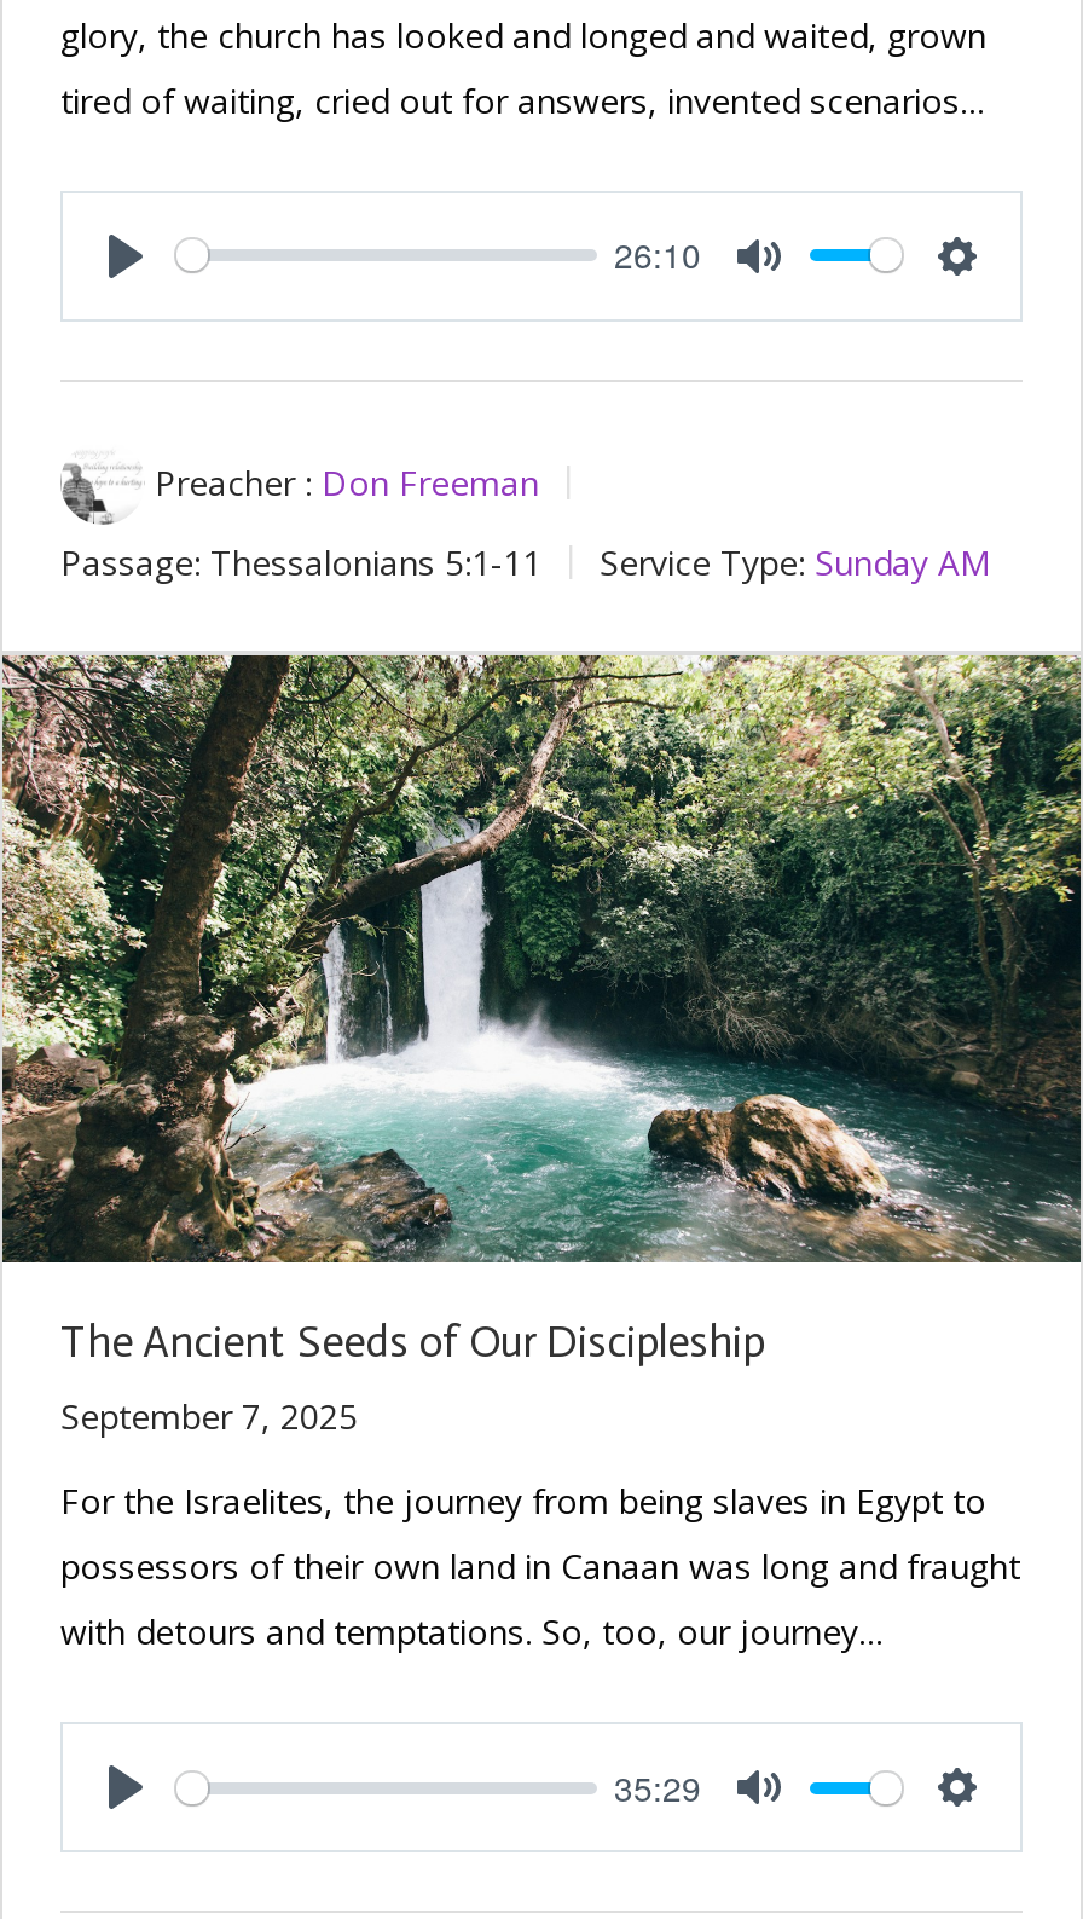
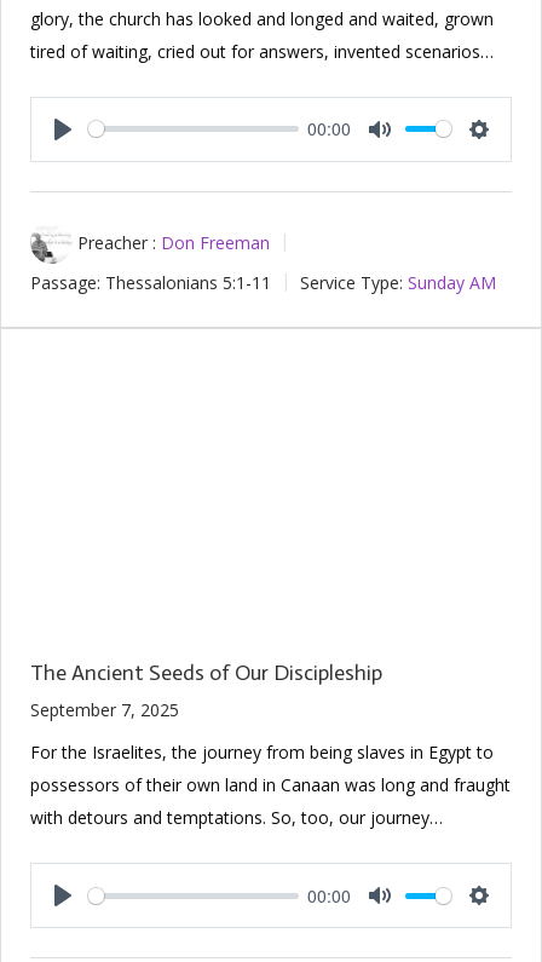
- 26:10
+ 00:00

- [image]

- 35:29
+ 00:00
